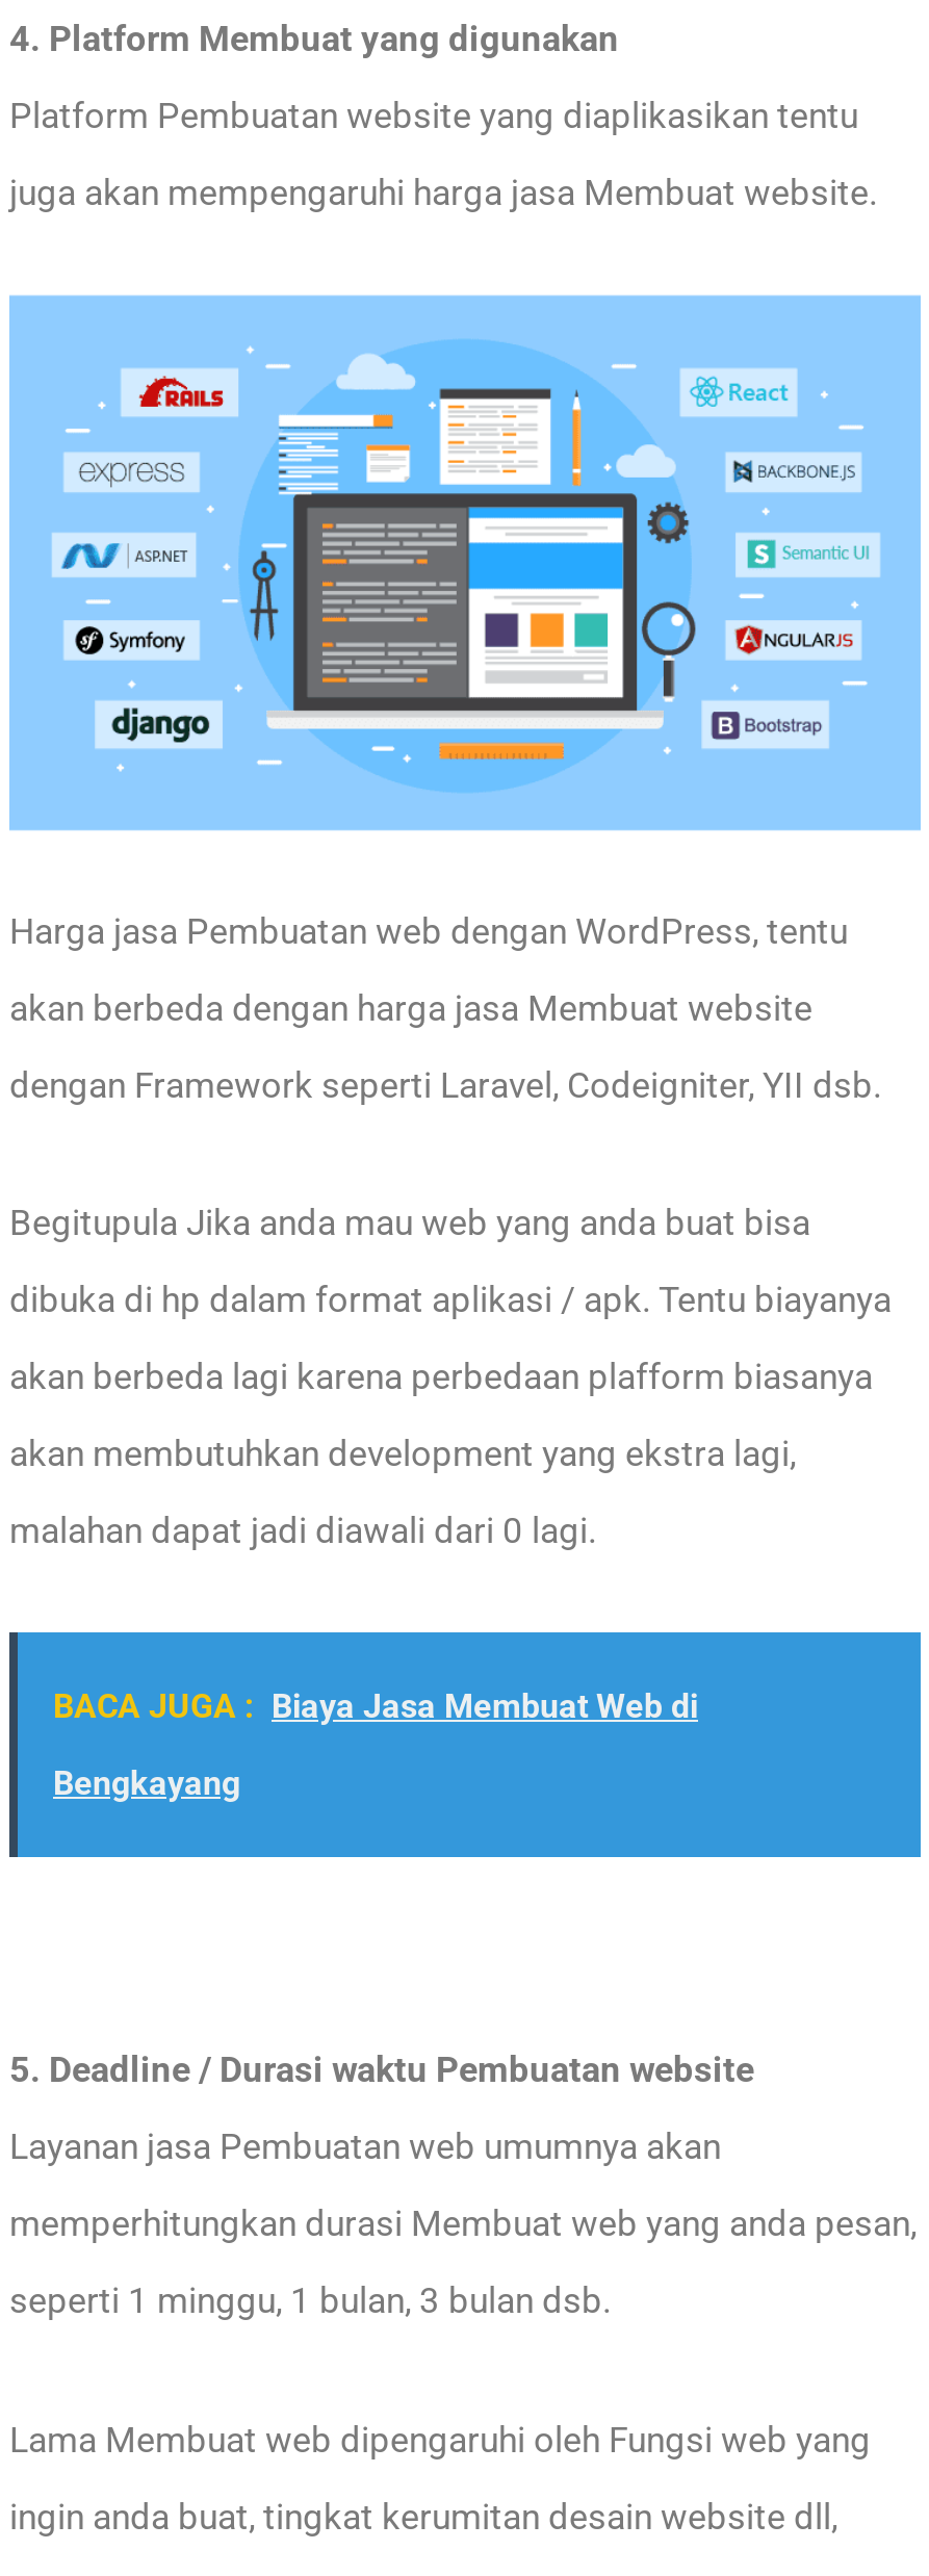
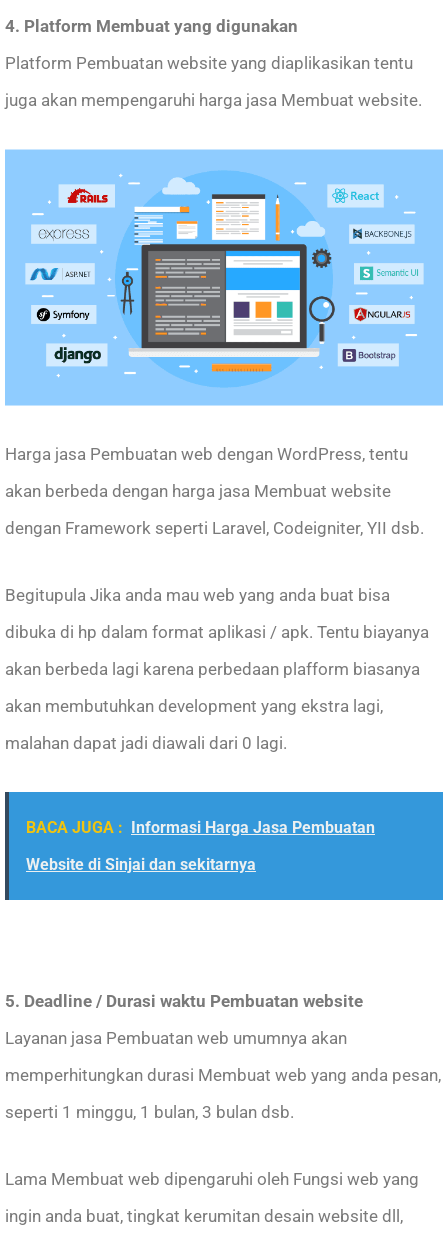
- BACA JUGA : Biaya Jasa Membuat Web di
+ BACA JUGA : Informasi Harga Jasa Pembuatan

- Bengkayang
+ Website di Sinjai dan sekitarnya
